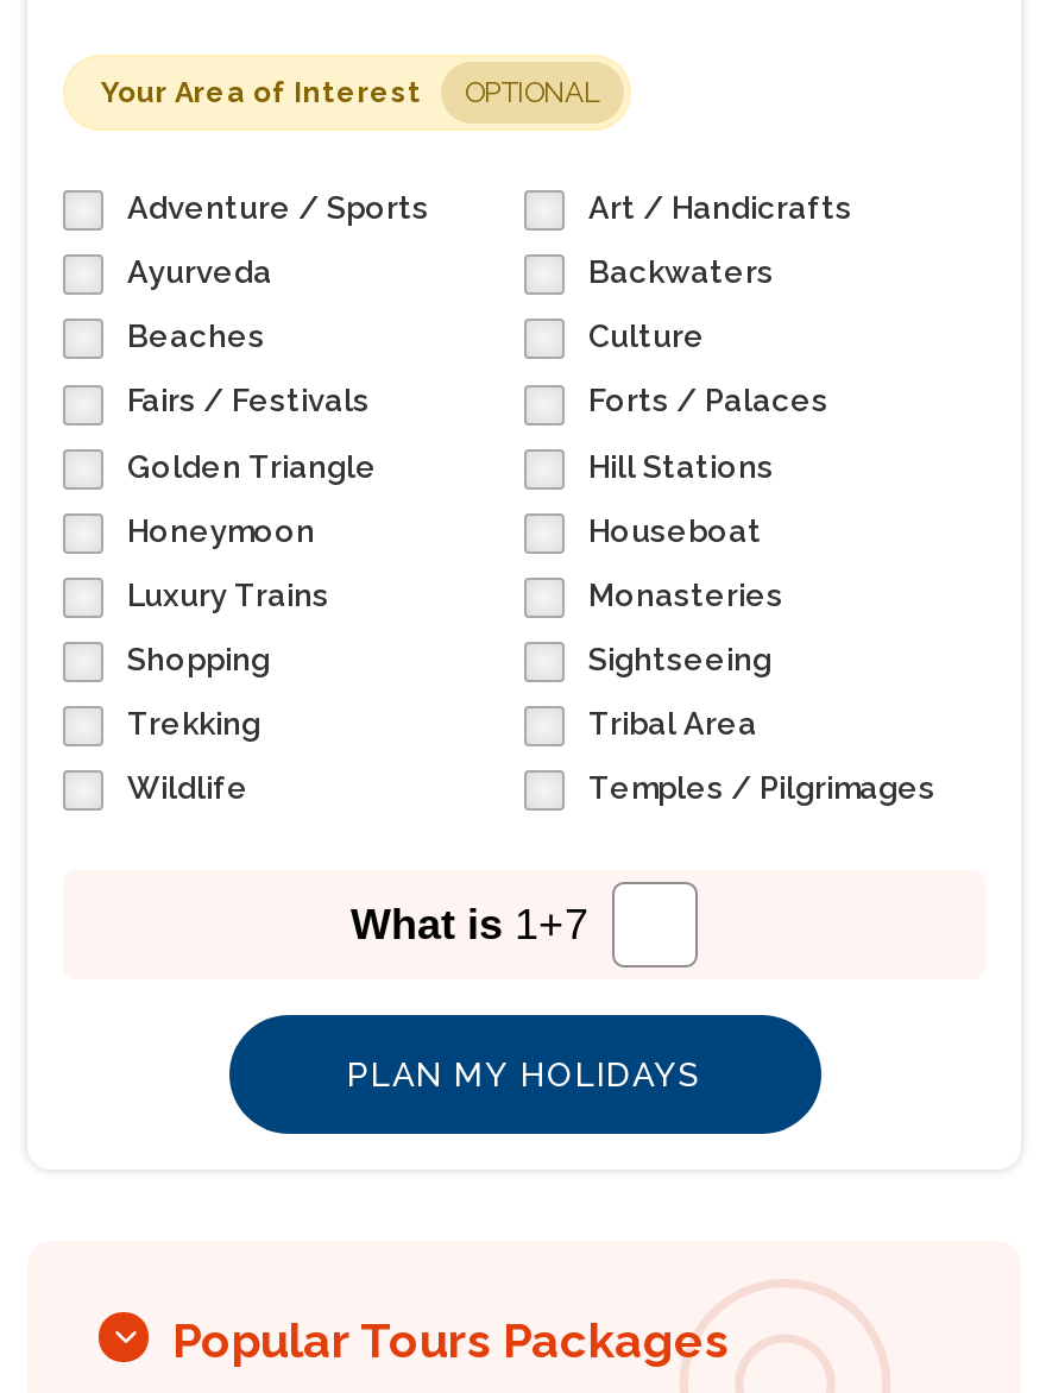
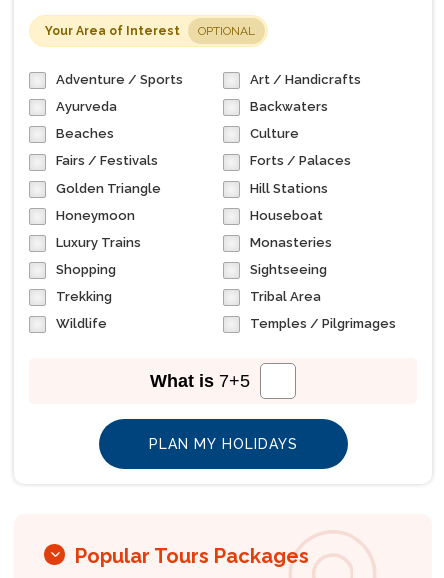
- What is 1+7
+ What is 7+5
